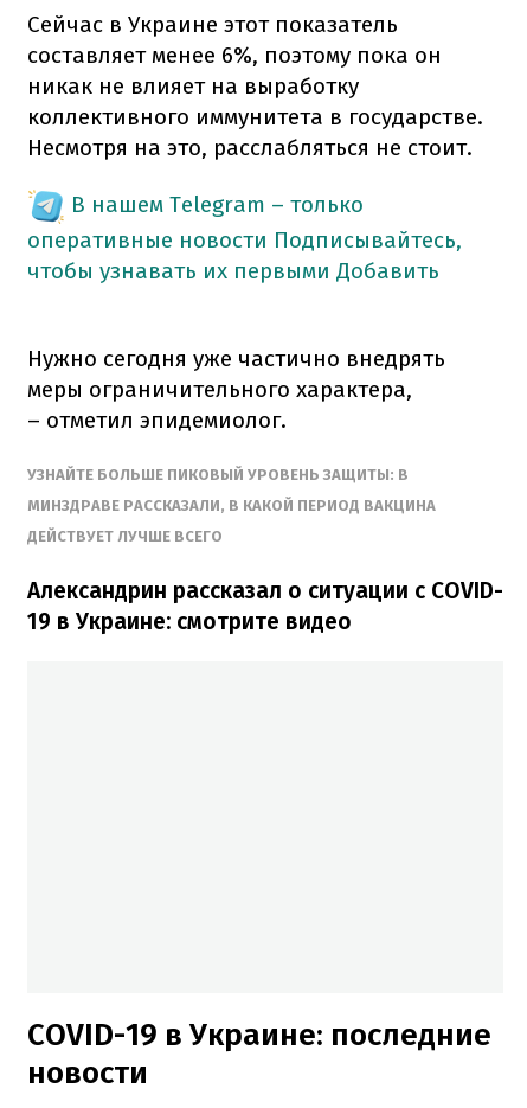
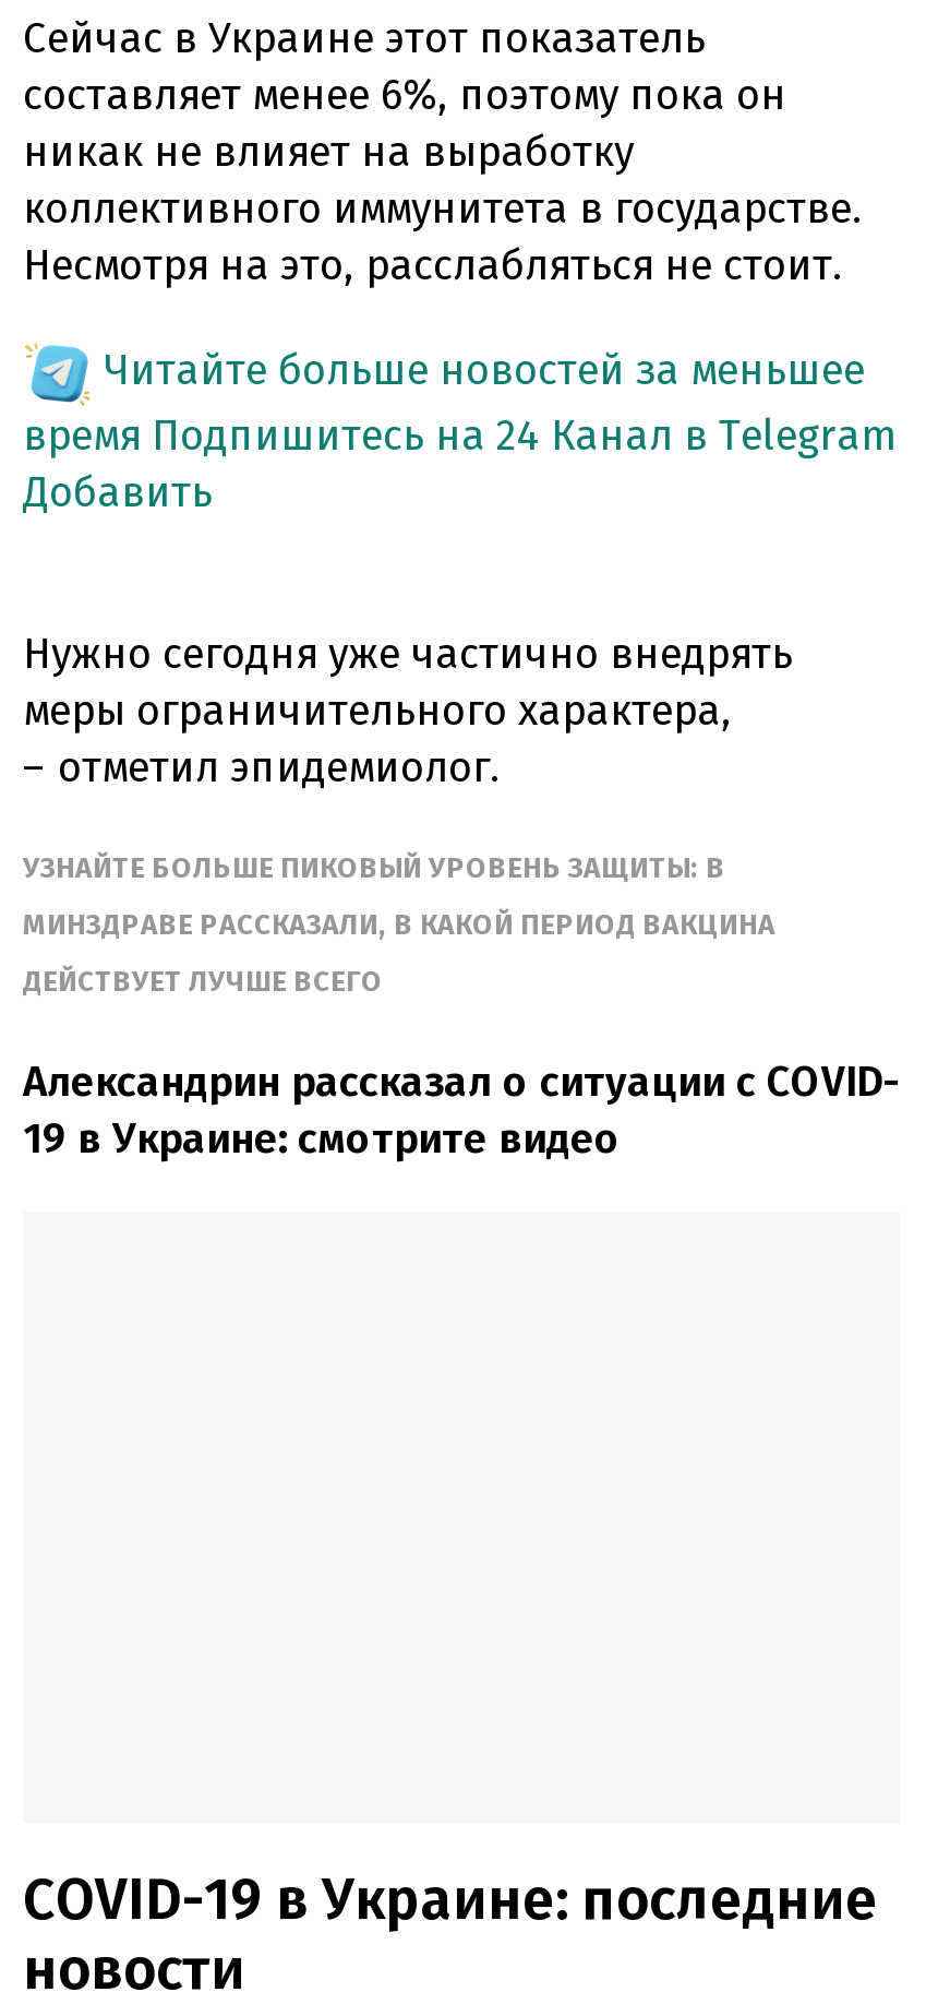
- В нашем Telegram – только
- оперативные новости Подписывайтесь,
- чтобы узнавать их первыми Добавить
+ Читайте больше новостей за меньшее
+ время Подпишитесь на 24 Канал в Telegram
+ Добавить
